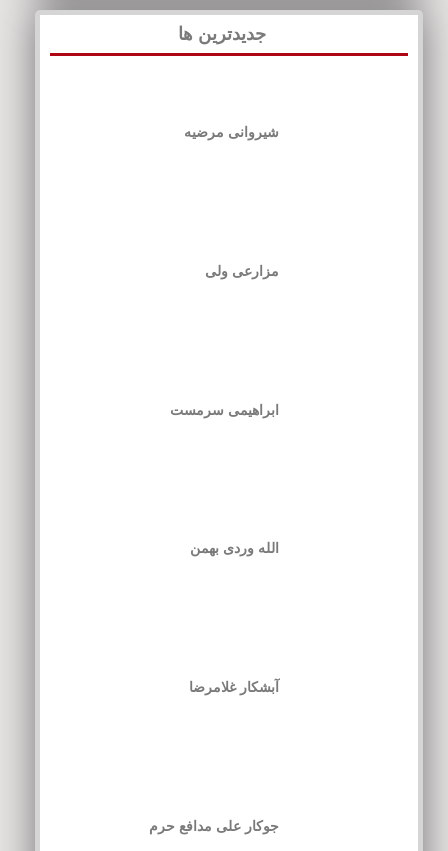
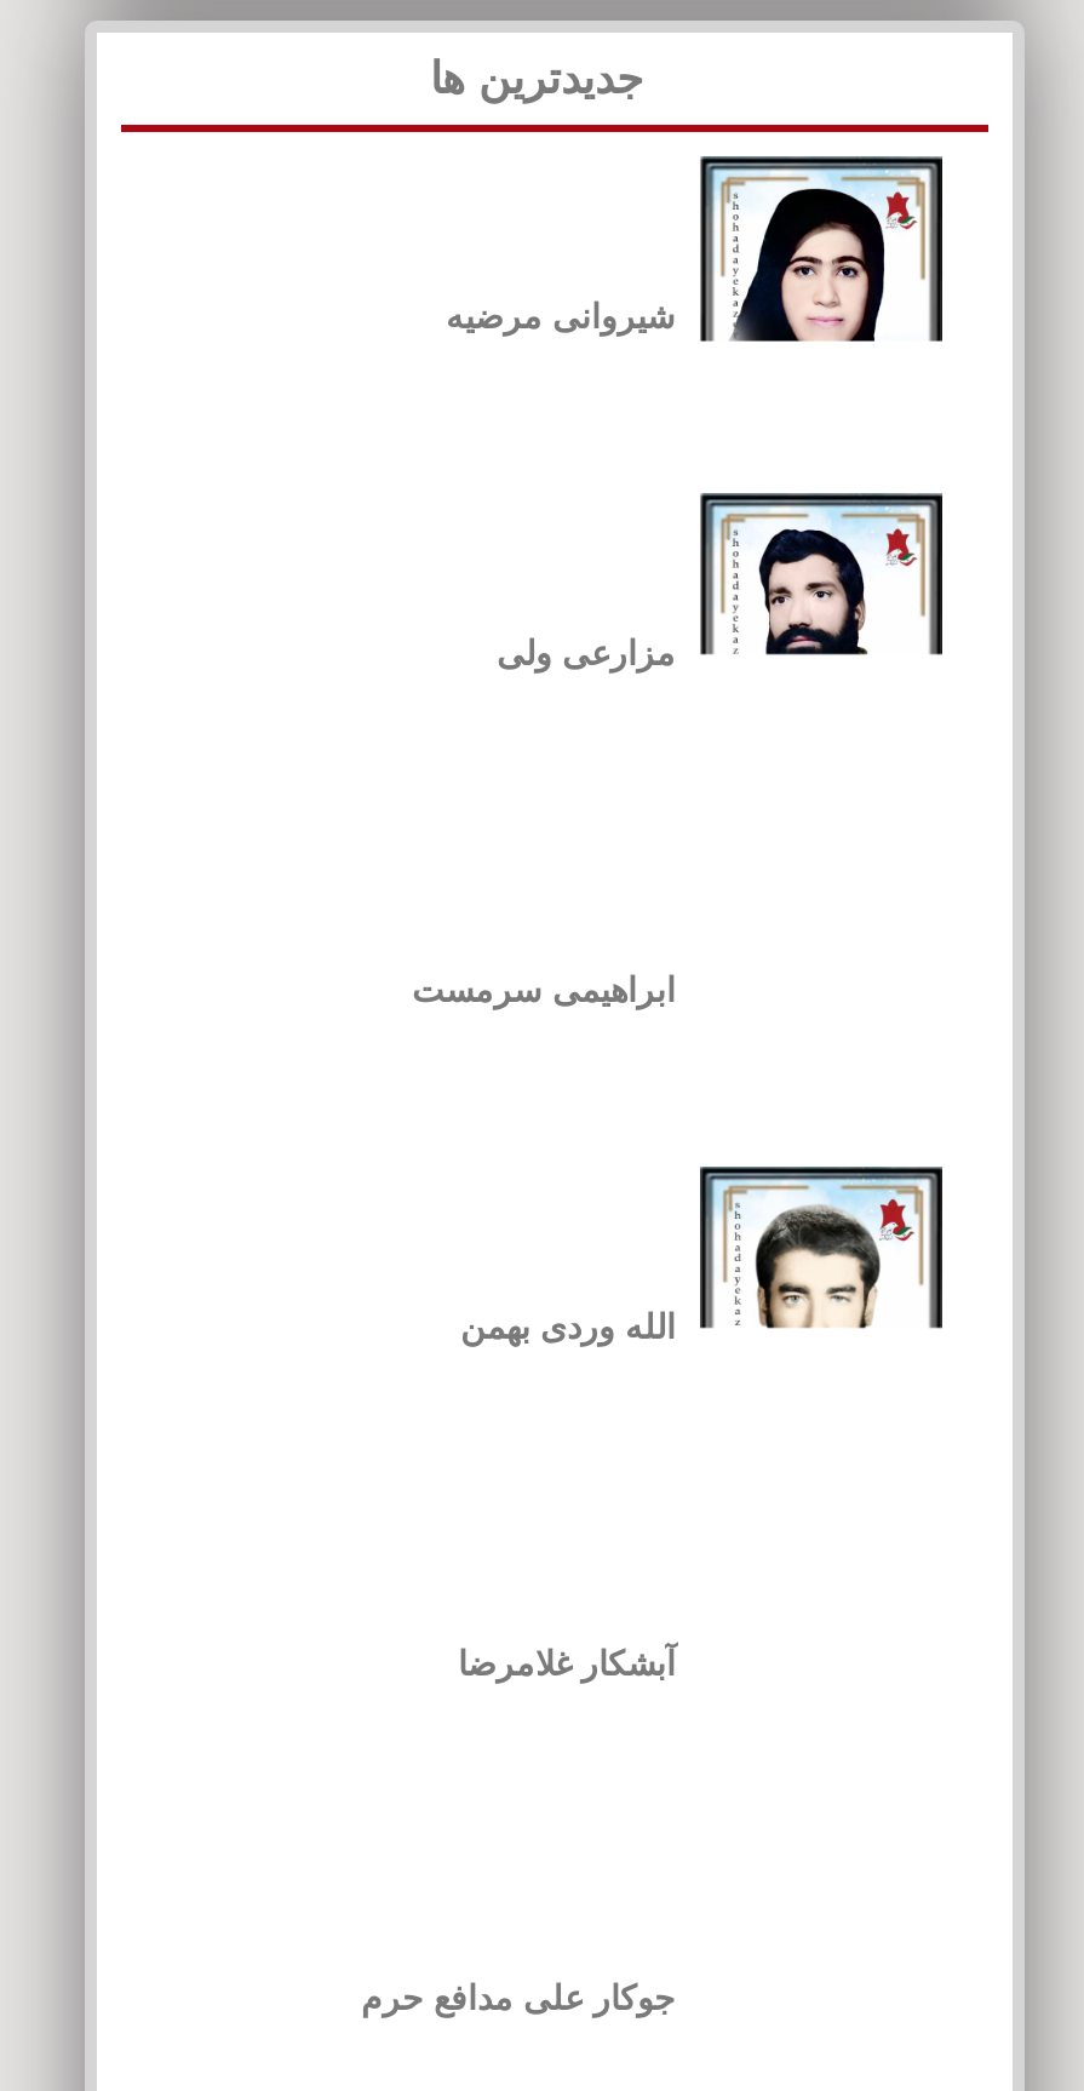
+ [image]

+ [image]

+ [image]
